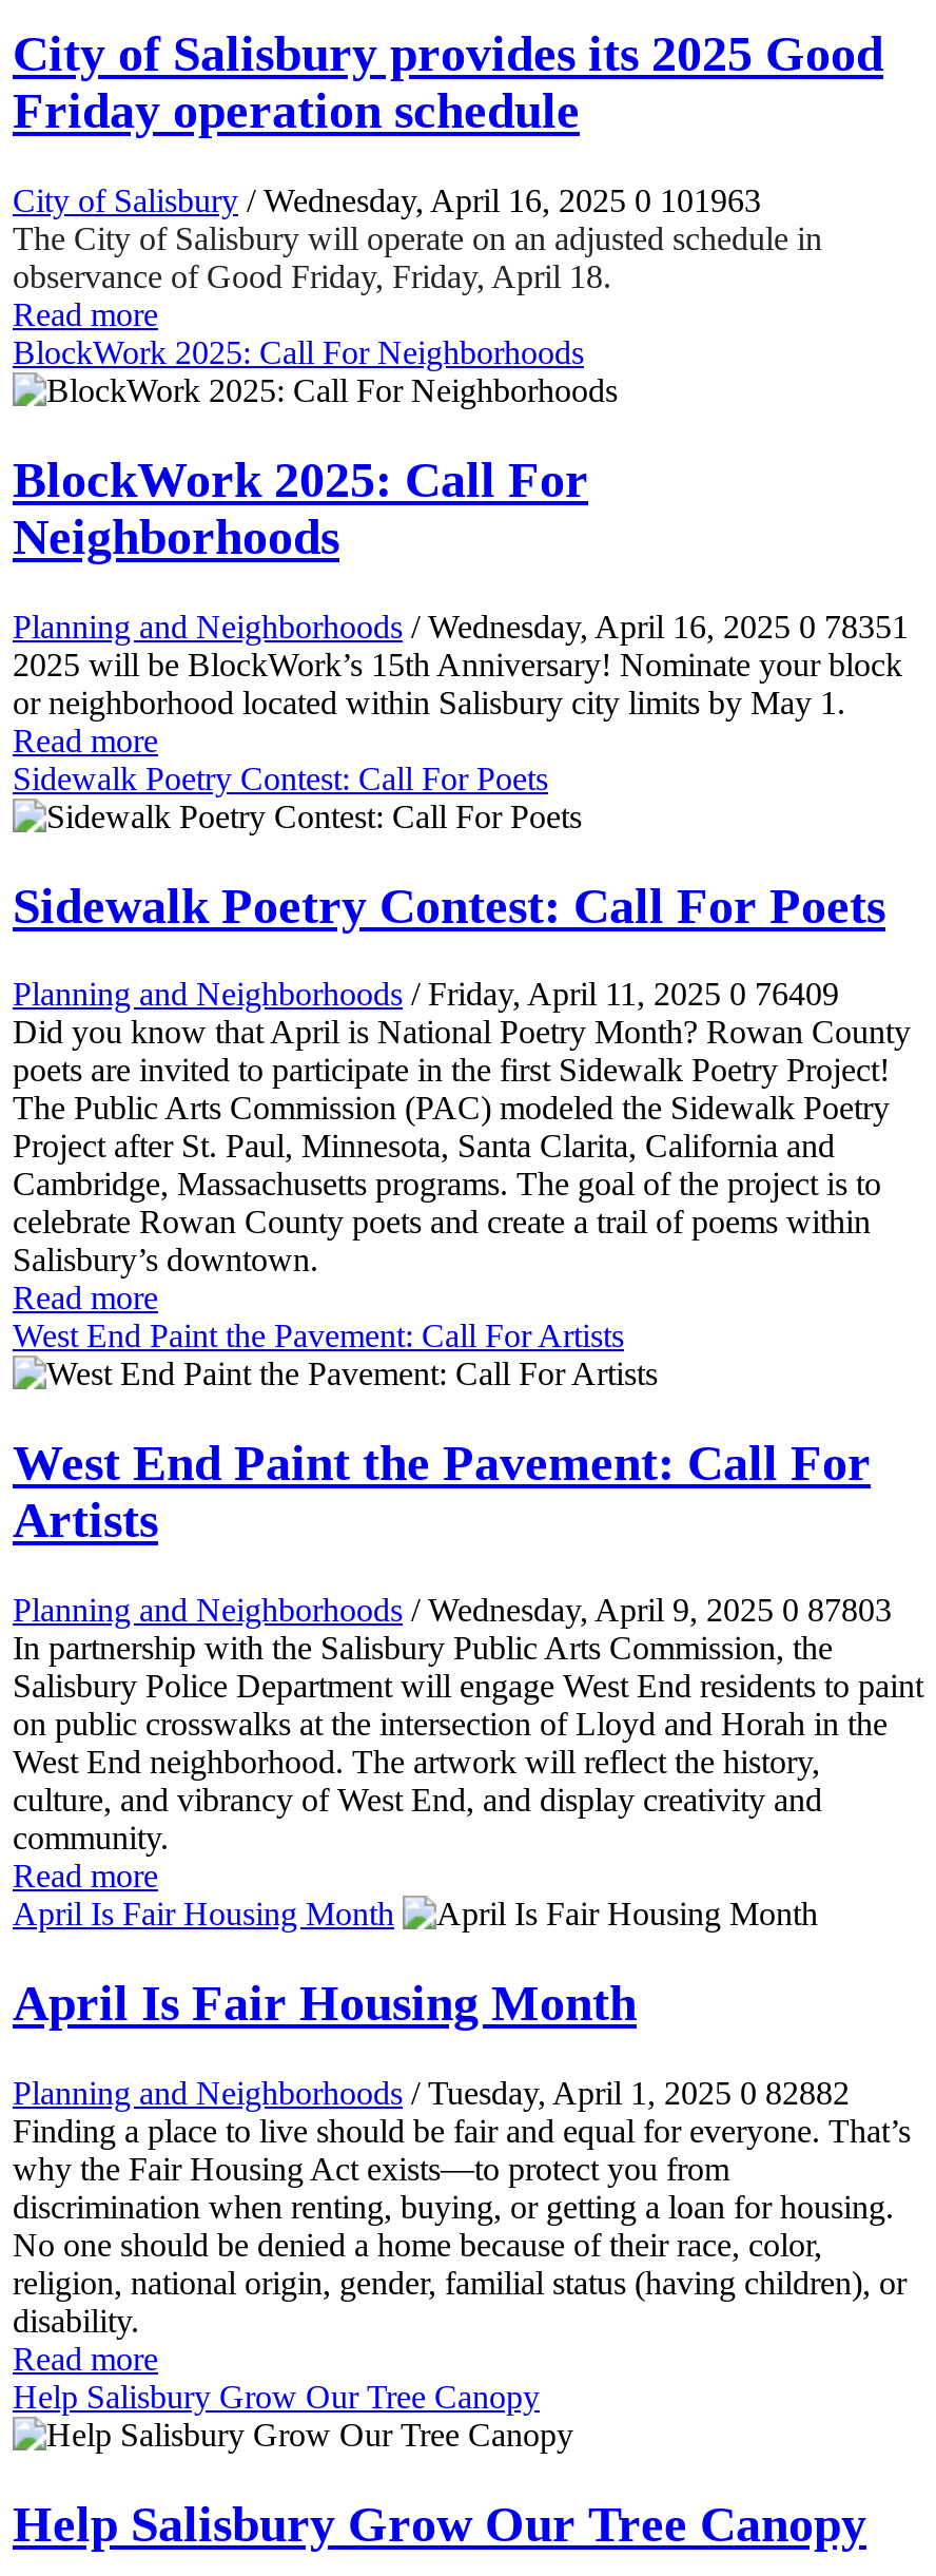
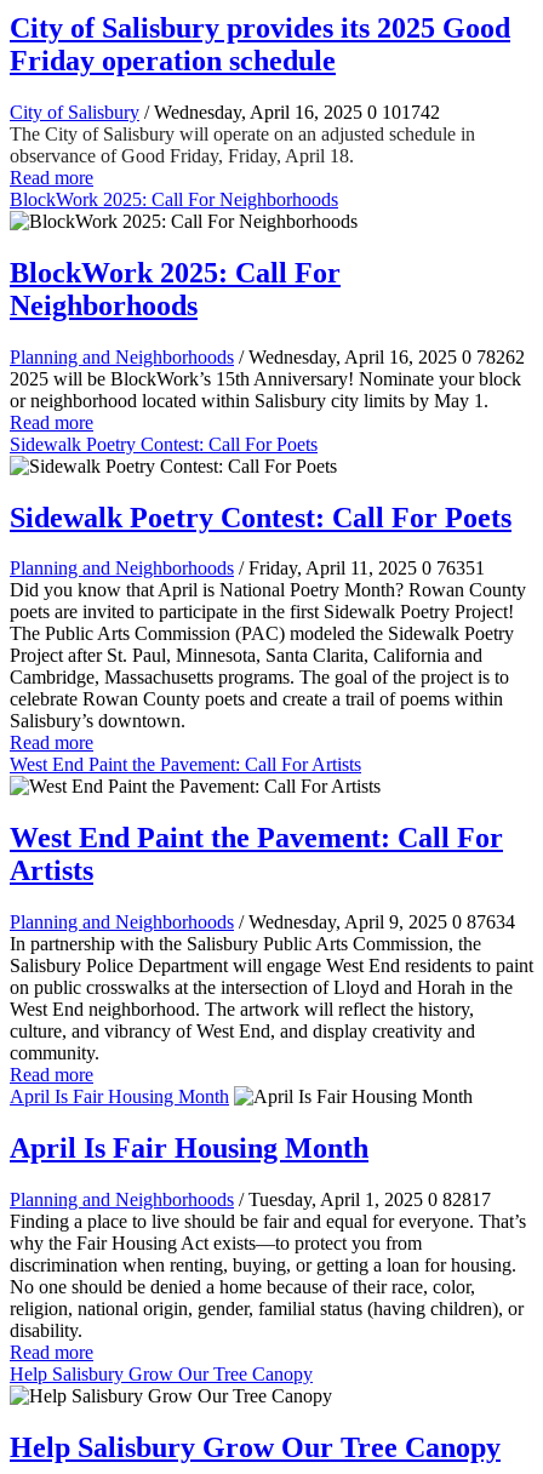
- City of Salisbury / Wednesday, April 16, 2025 0 101963
+ City of Salisbury / Wednesday, April 16, 2025 0 101742

- Planning and Neighborhoods / Wednesday, April 16, 2025 0 78351
+ Planning and Neighborhoods / Wednesday, April 16, 2025 0 78262

- Planning and Neighborhoods / Friday, April 11, 2025 0 76409
+ Planning and Neighborhoods / Friday, April 11, 2025 0 76351

- Planning and Neighborhoods / Wednesday, April 9, 2025 0 87803
+ Planning and Neighborhoods / Wednesday, April 9, 2025 0 87634

- Planning and Neighborhoods / Tuesday, April 1, 2025 0 82882
+ Planning and Neighborhoods / Tuesday, April 1, 2025 0 82817
